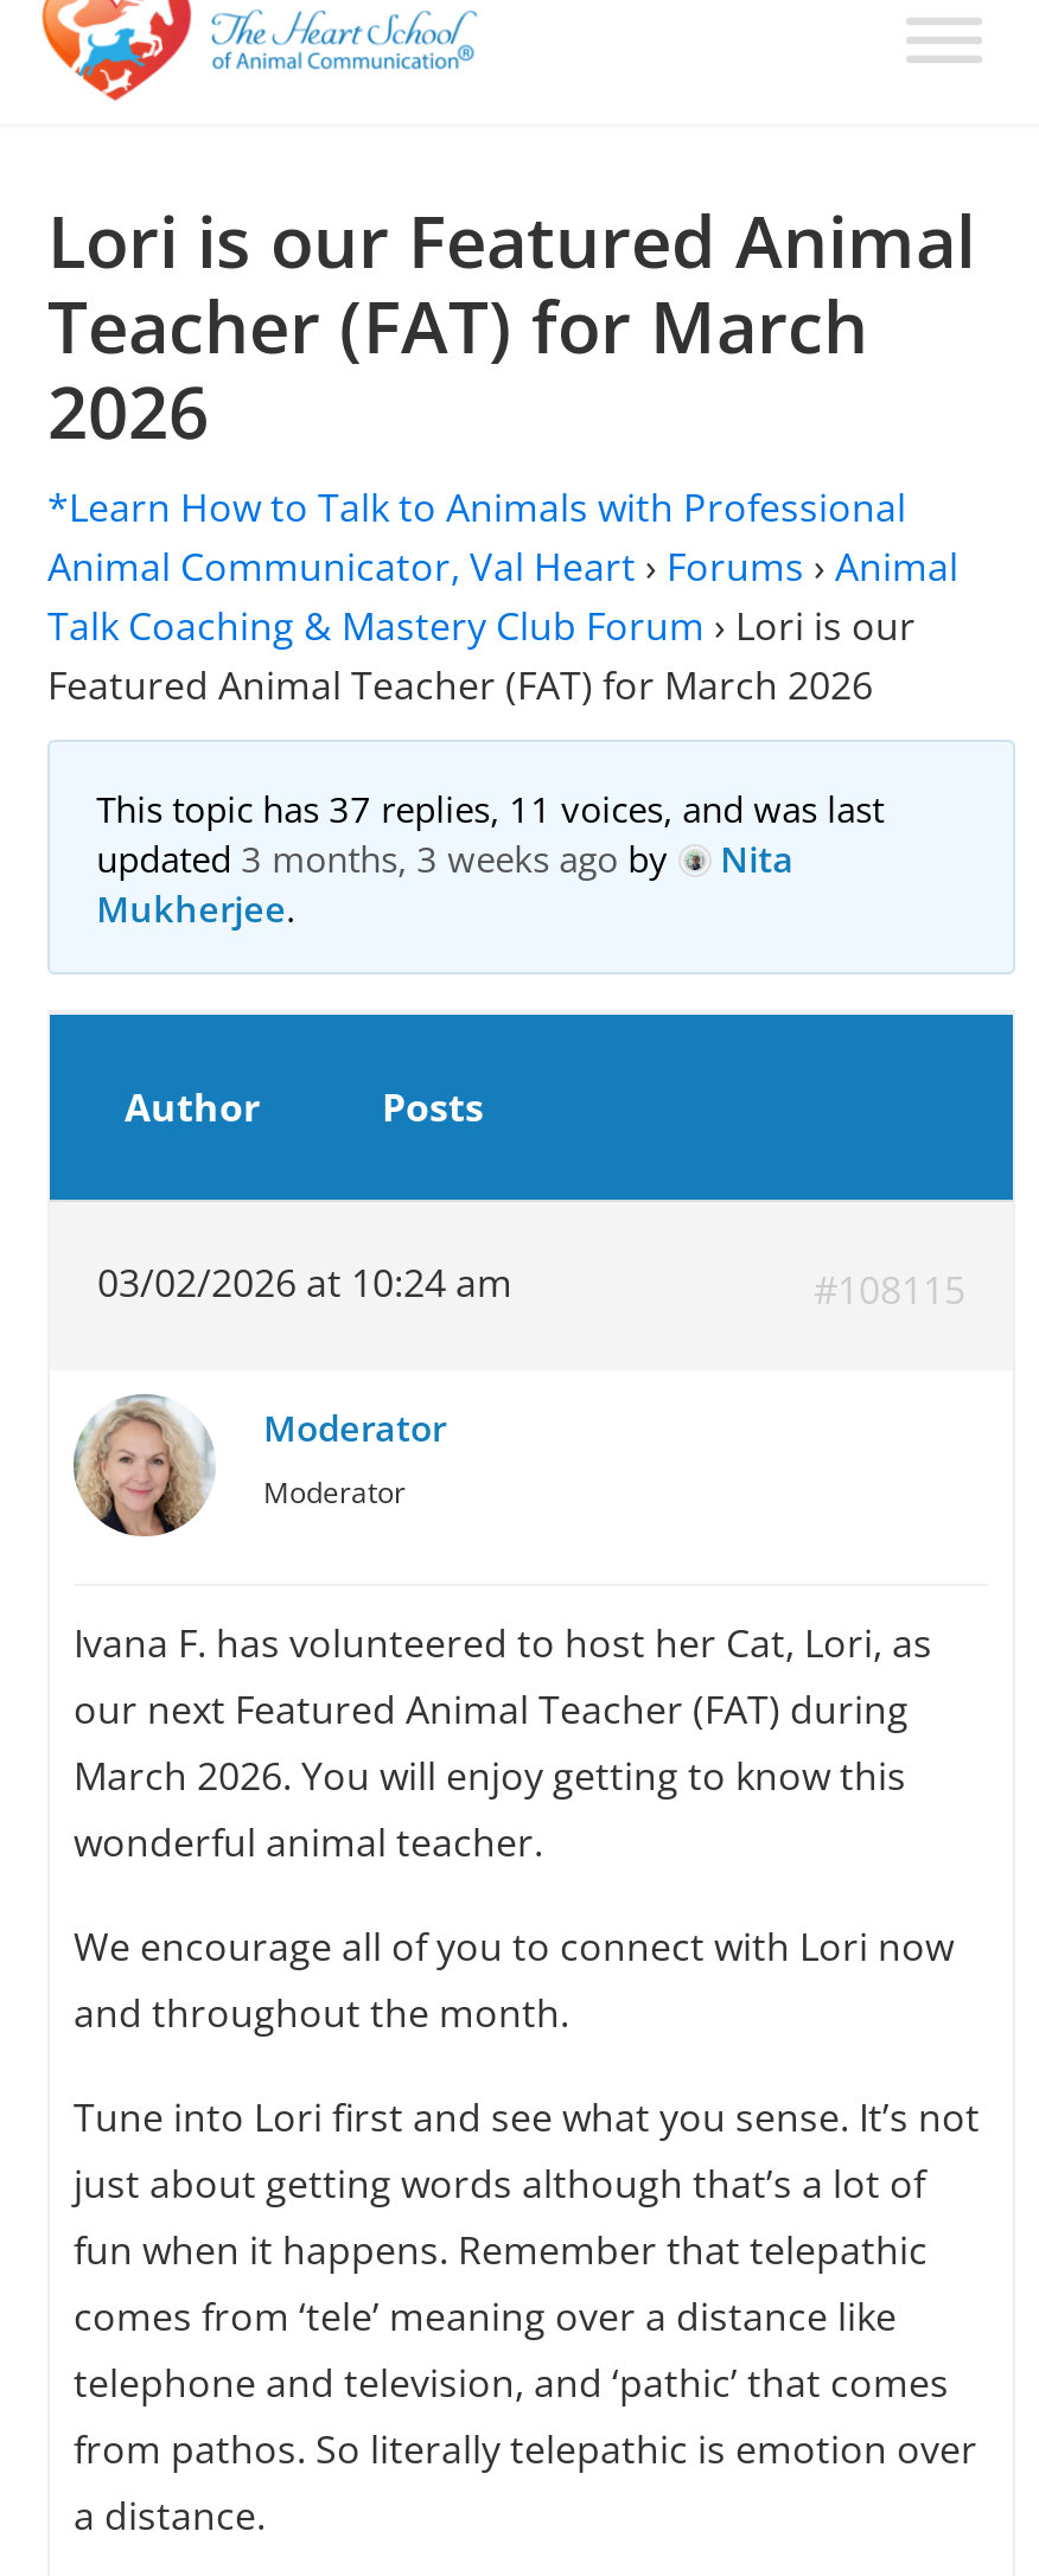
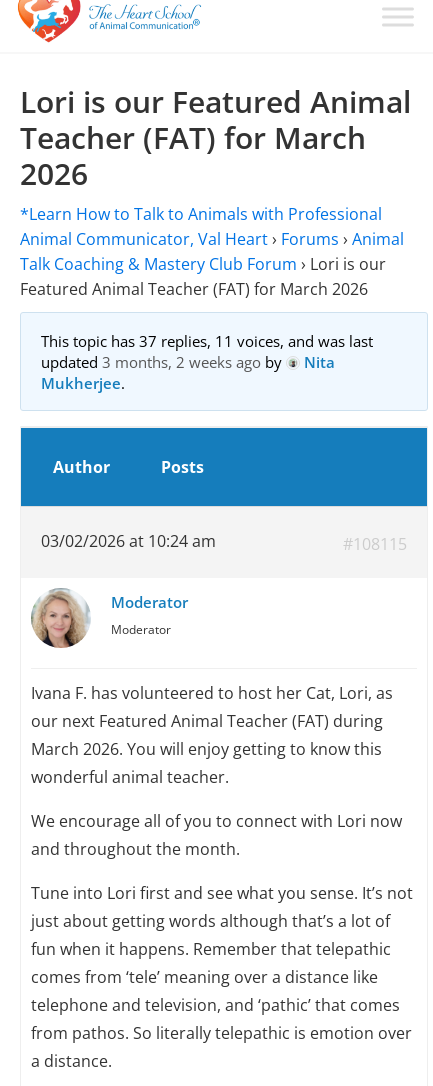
- updated 3 months, 3 weeks ago by
+ updated 3 months, 2 weeks ago by
